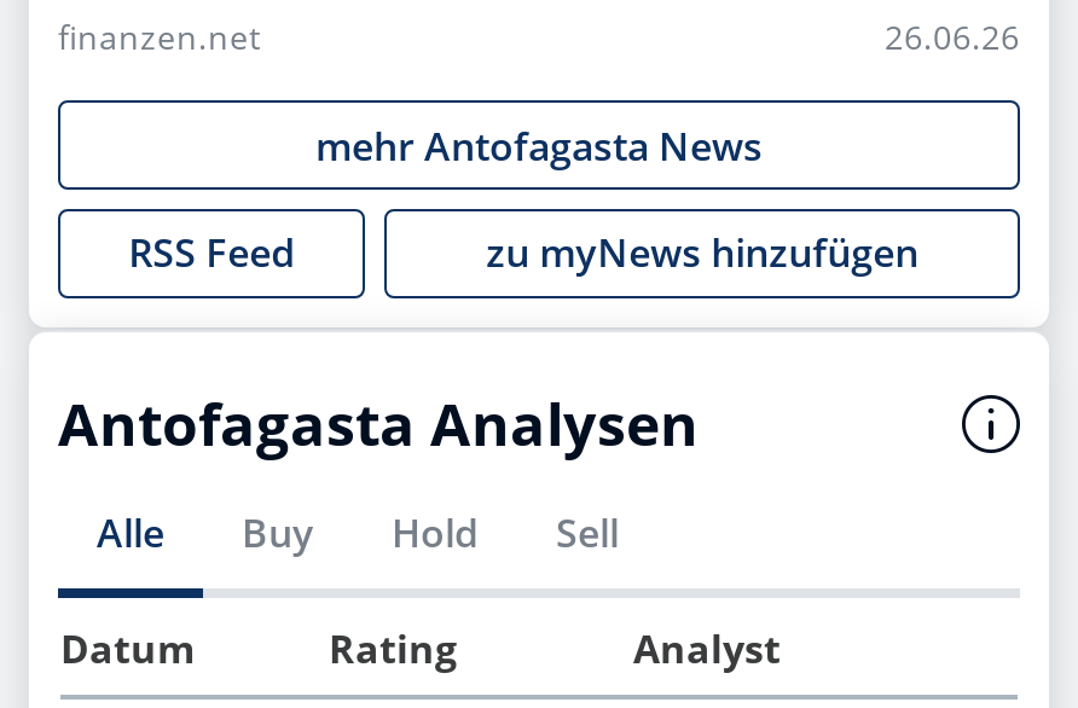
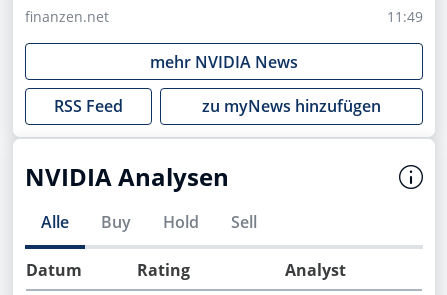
- 26.06.26
+ 11:49

- mehr Antofagasta News
+ mehr NVIDIA News

- Antofagasta Analysen
+ NVIDIA Analysen
